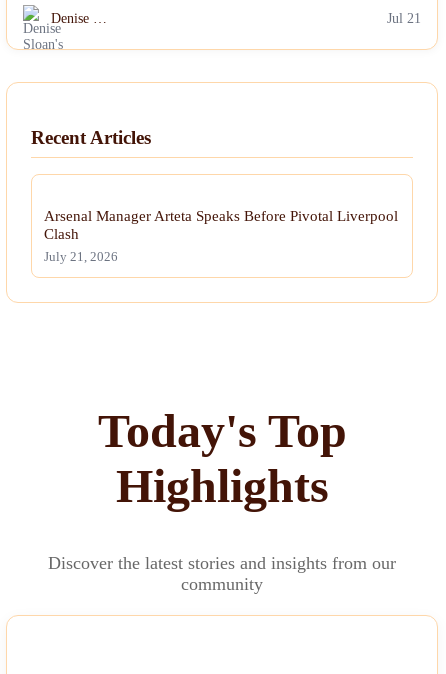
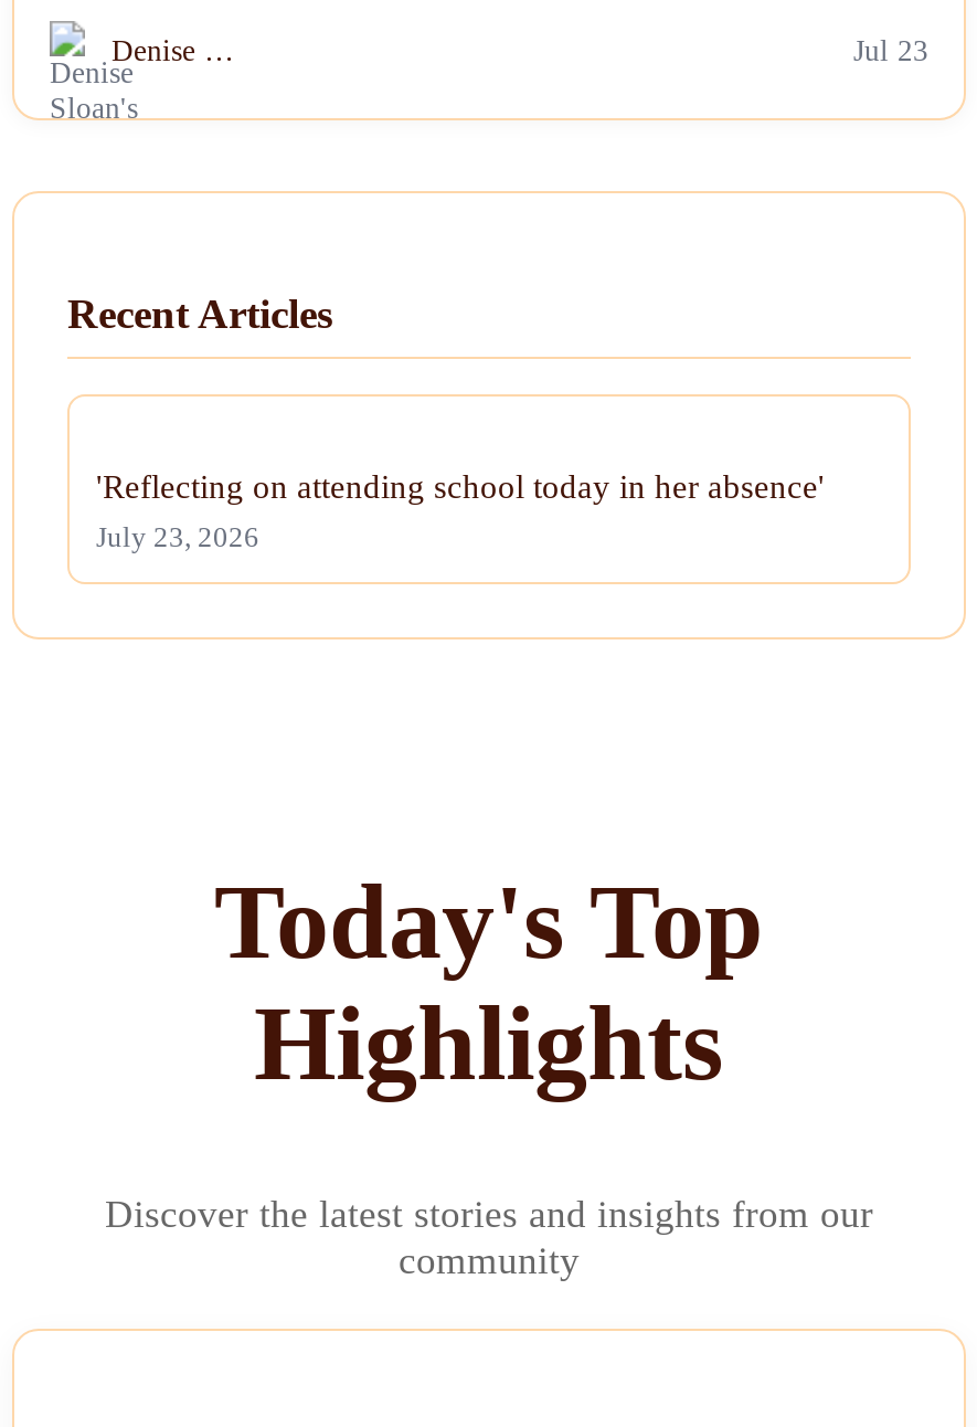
- Jul 21
+ Jul 23

- Arsenal Manager Arteta Speaks Before Pivotal Liverpool
- Clash
+ 'Reflecting on attending school today in her absence'

- July 21, 2026
+ July 23, 2026
